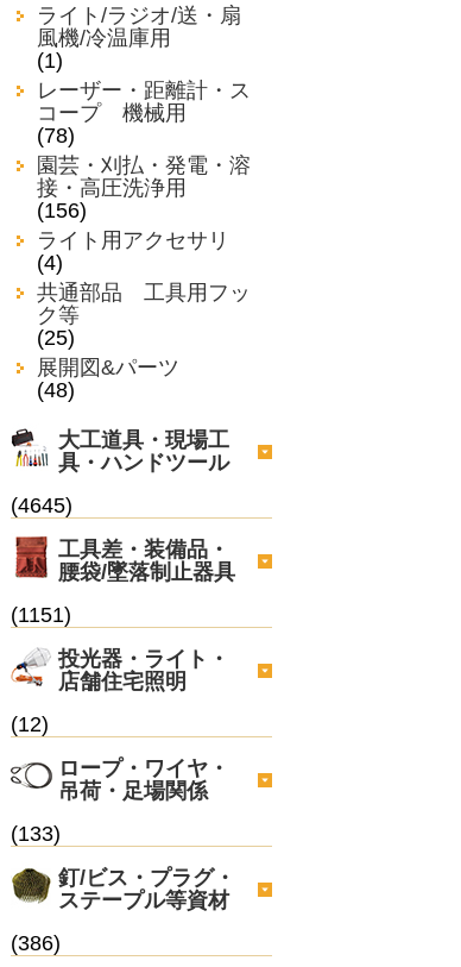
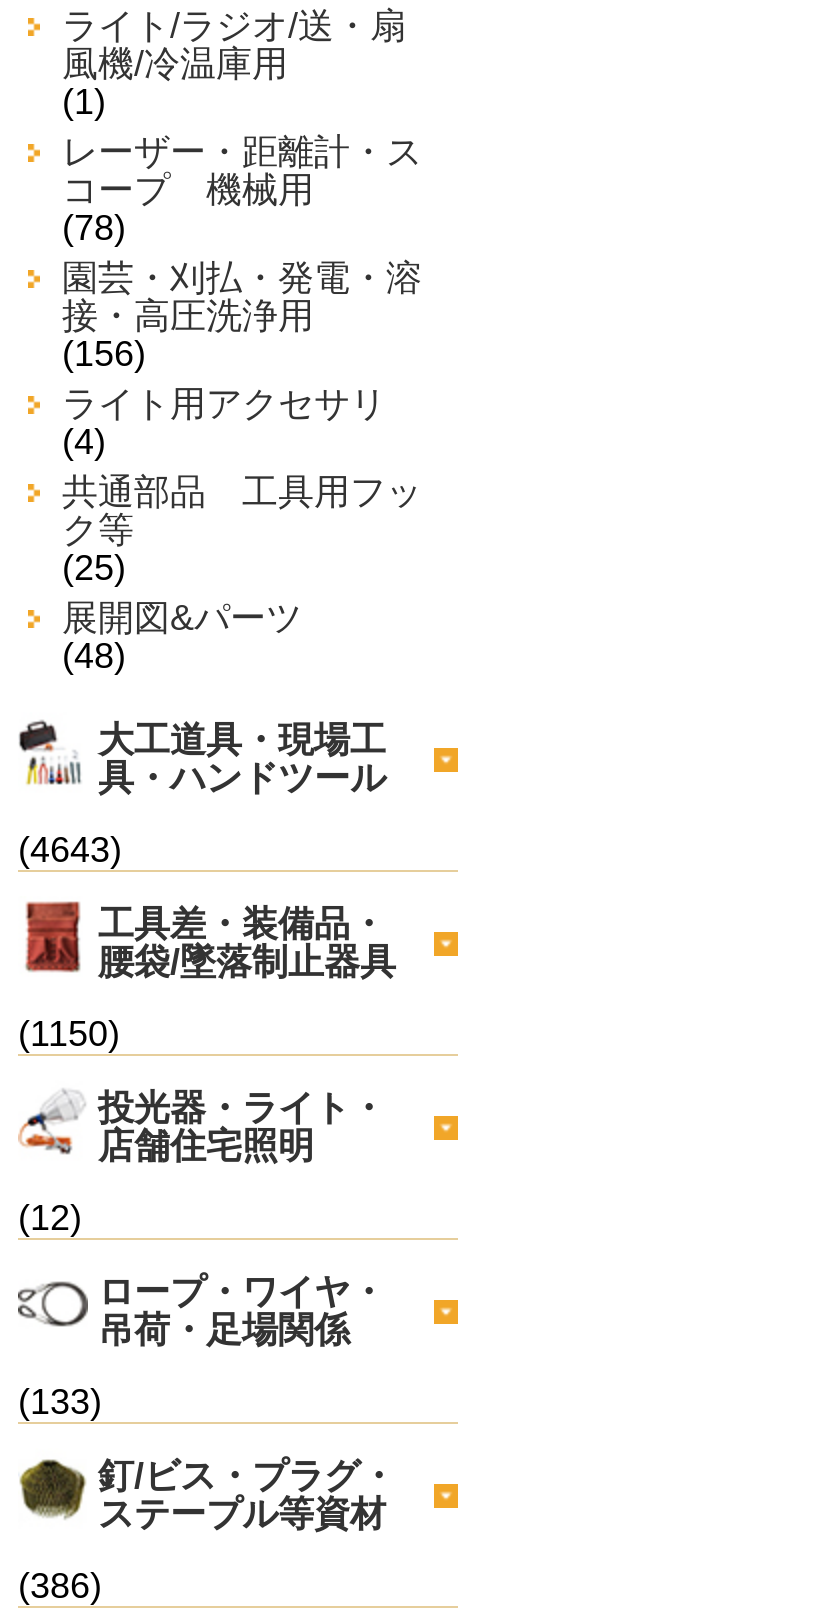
- (4645)
+ (4643)

- (1151)
+ (1150)
